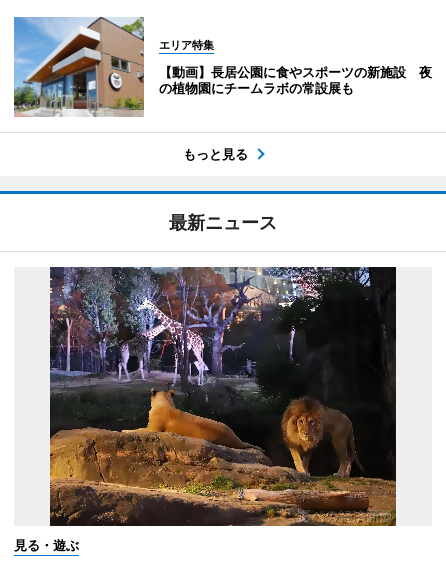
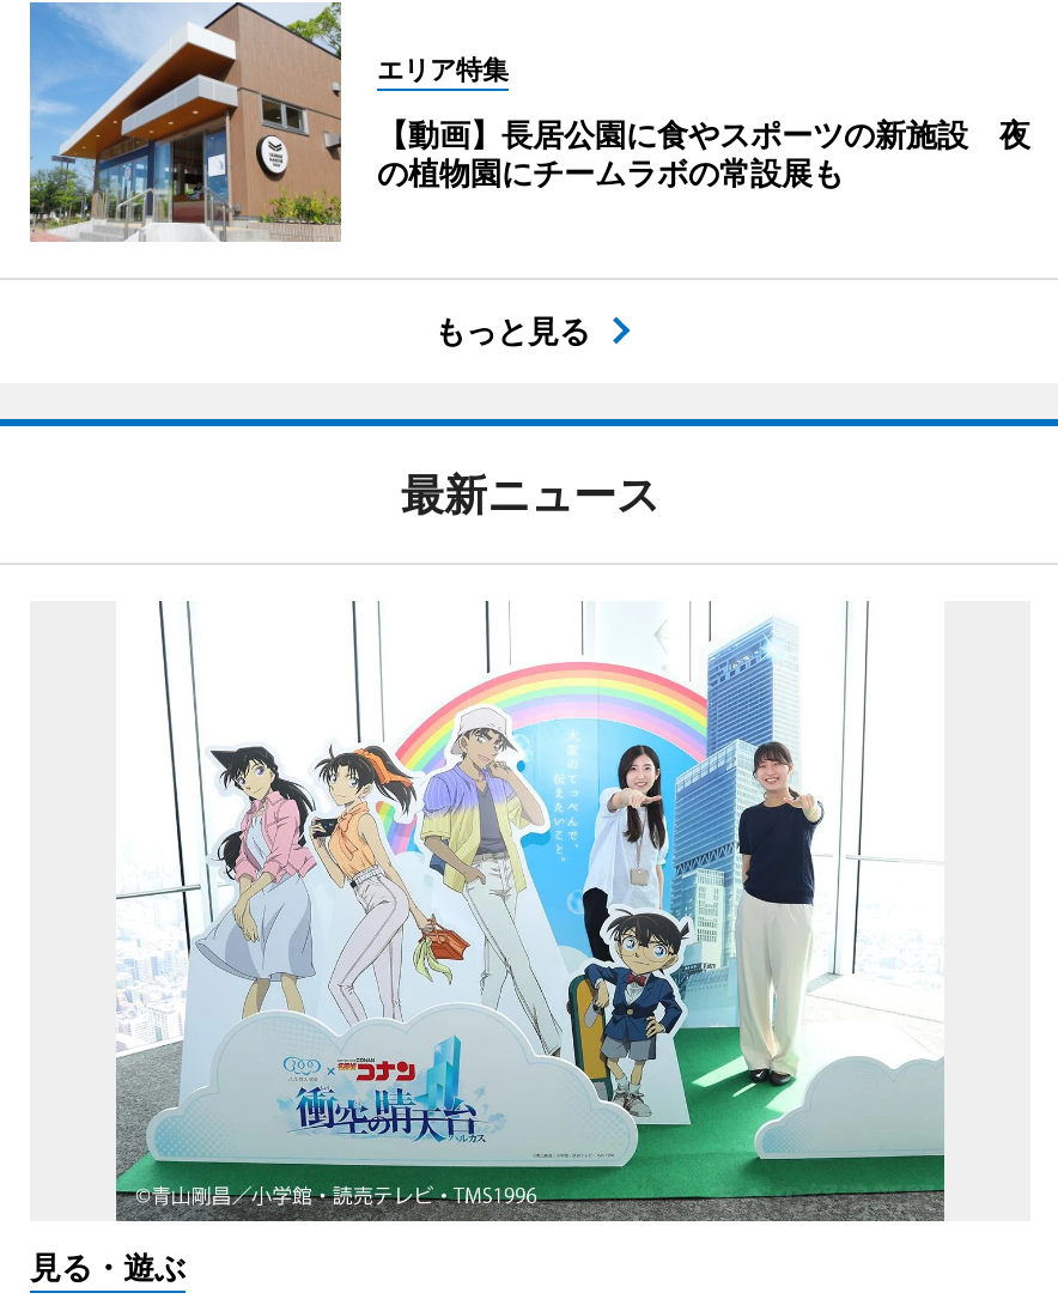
- [image]
+ [image]
